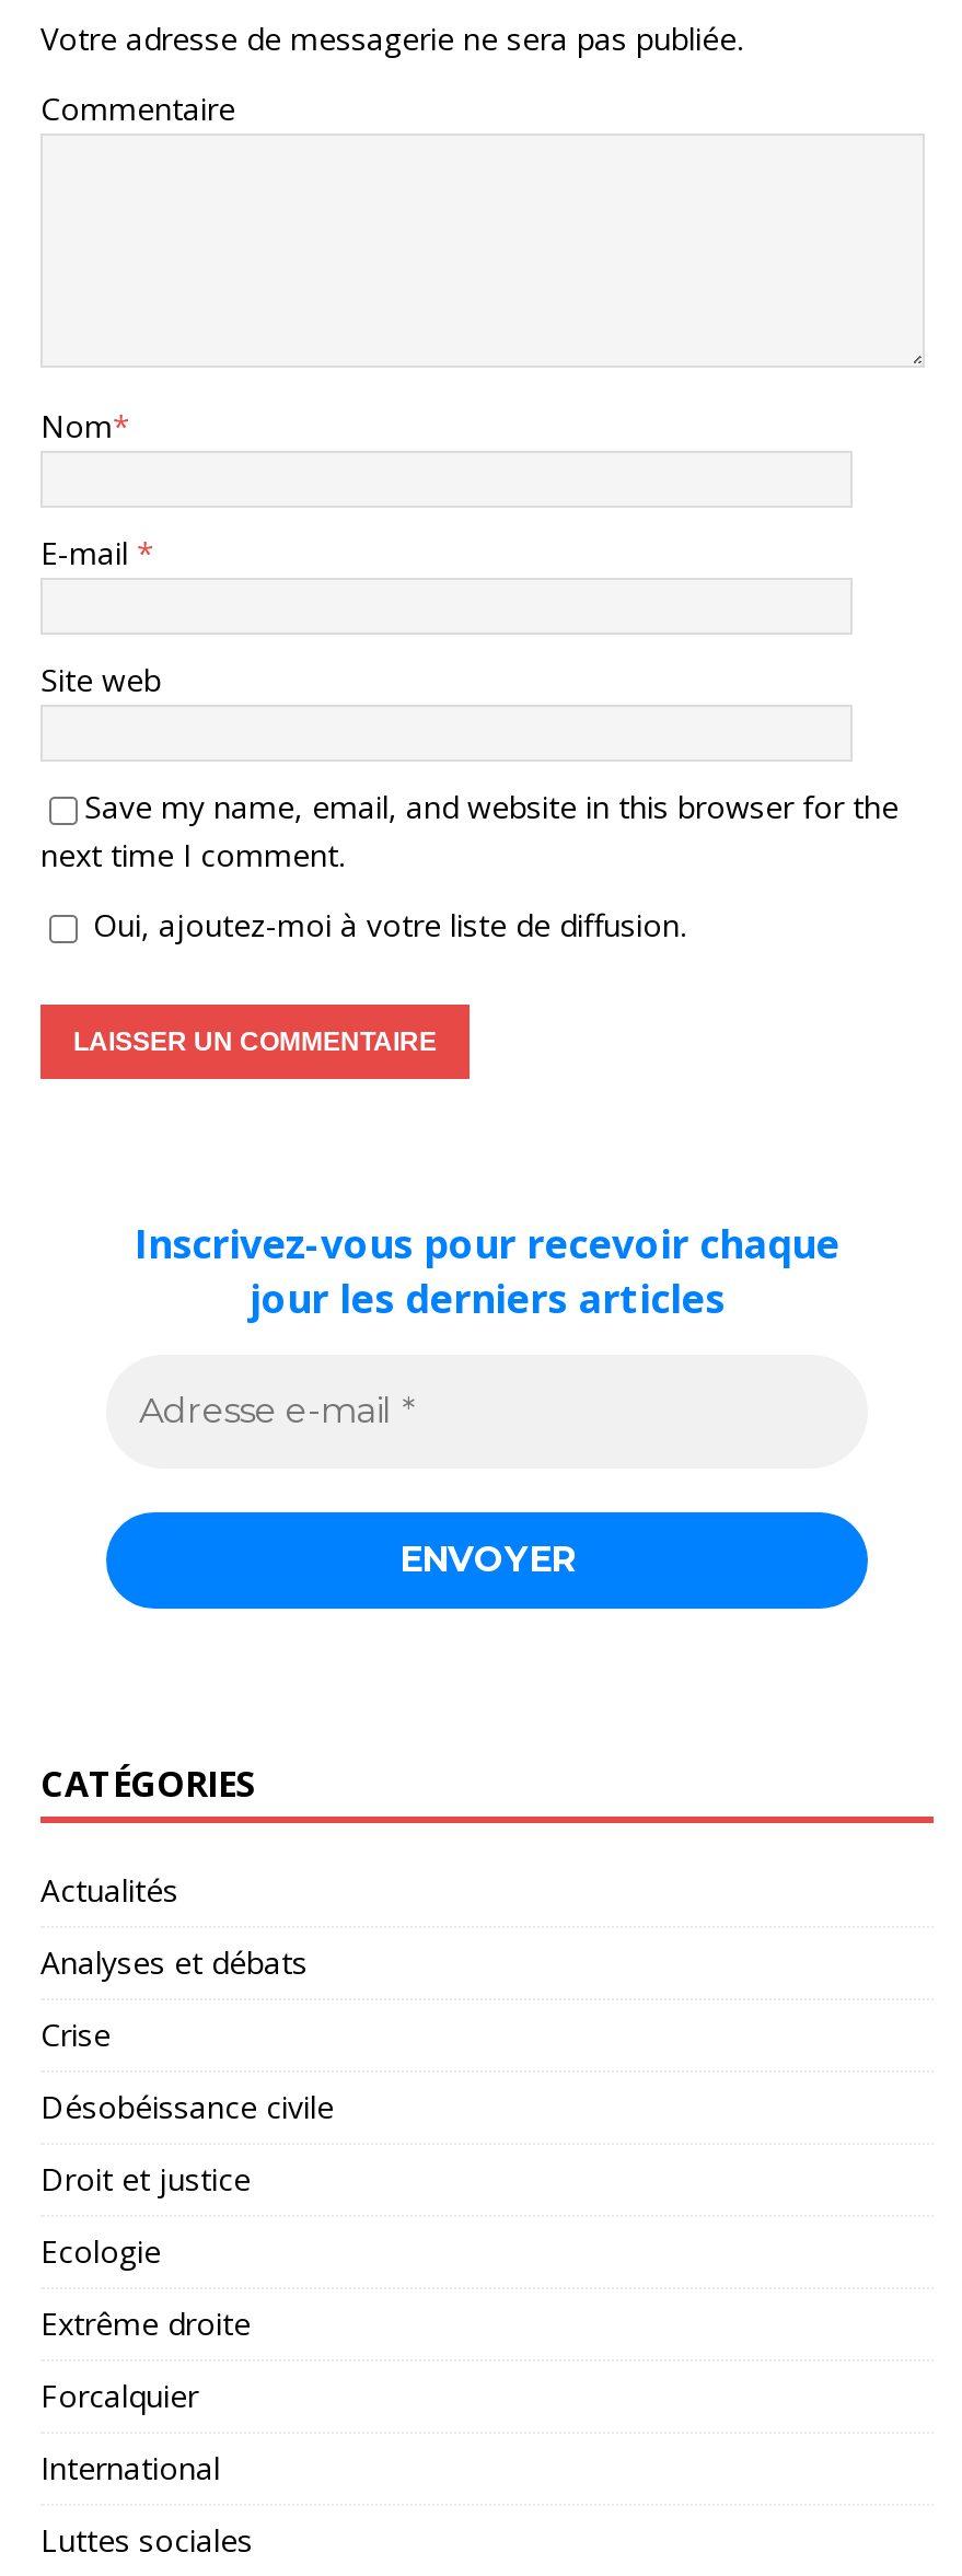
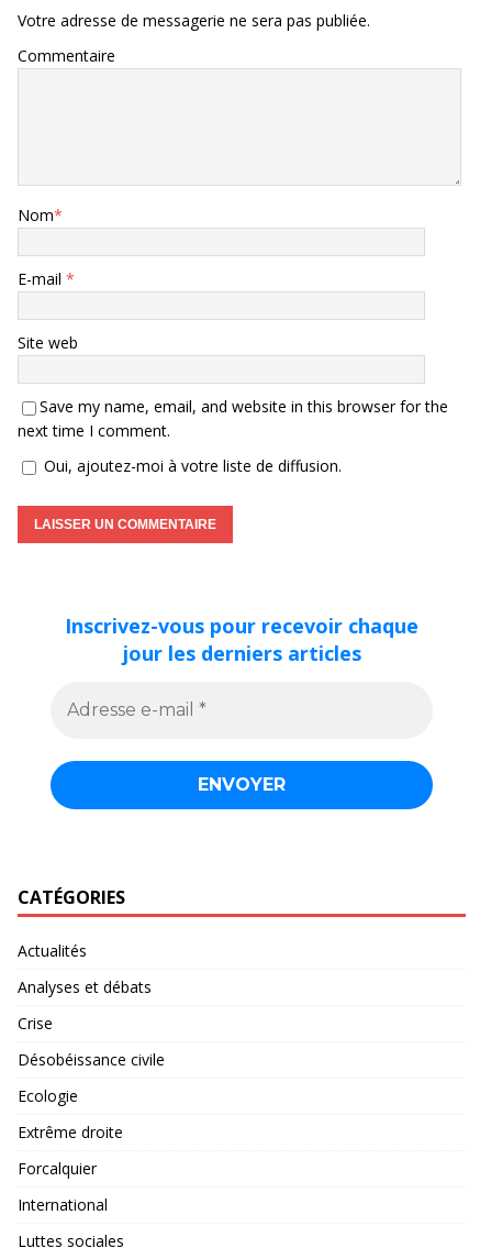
- Droit et justice
